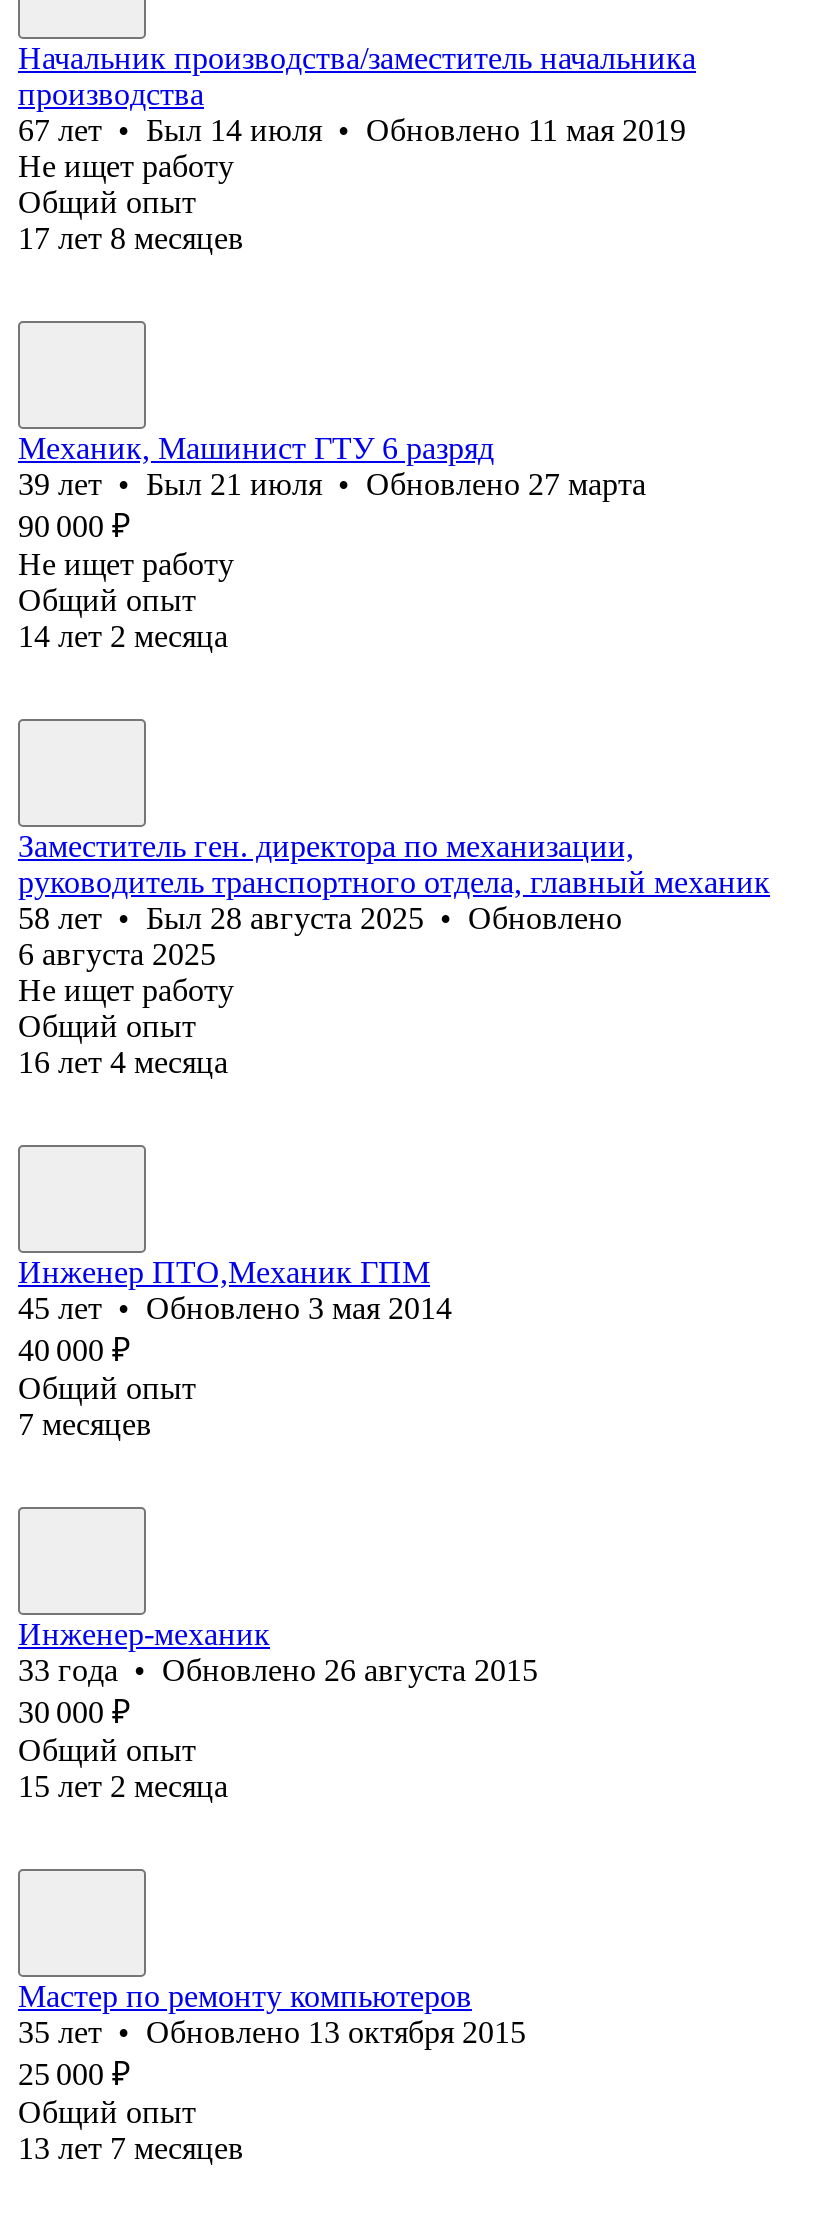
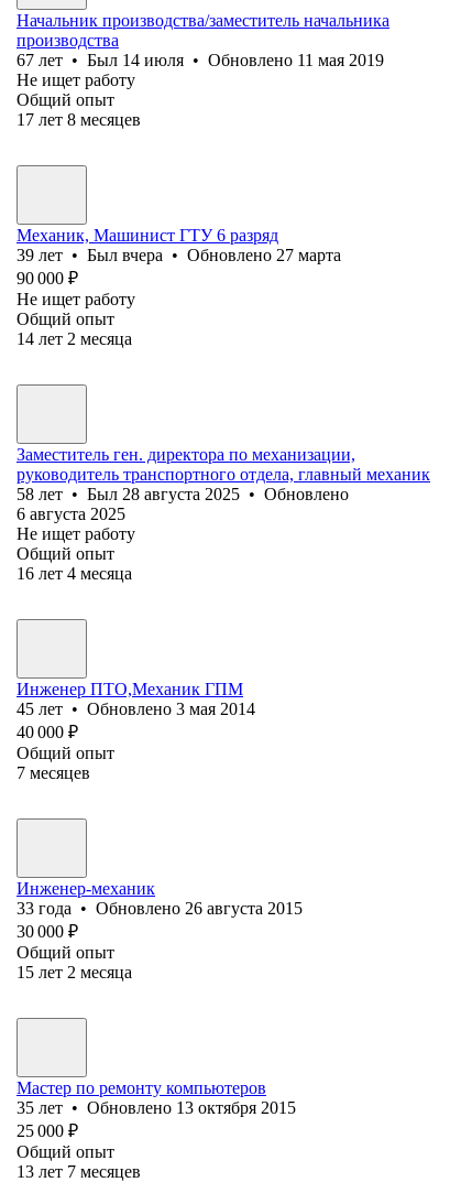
- 39 лет • Был 21 июля • Обновлено 27 марта
+ 39 лет • Был вчера • Обновлено 27 марта
